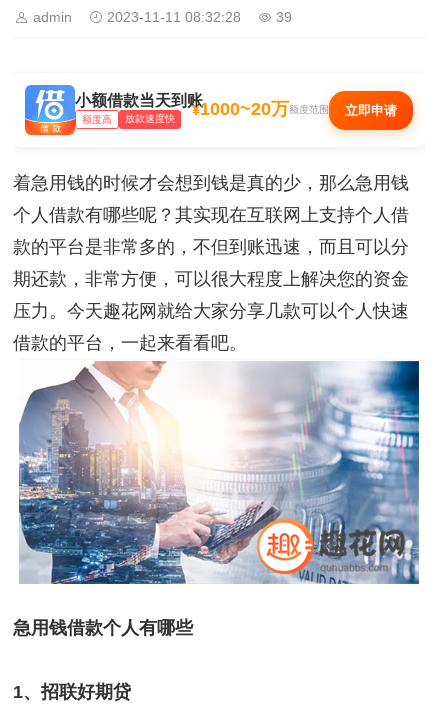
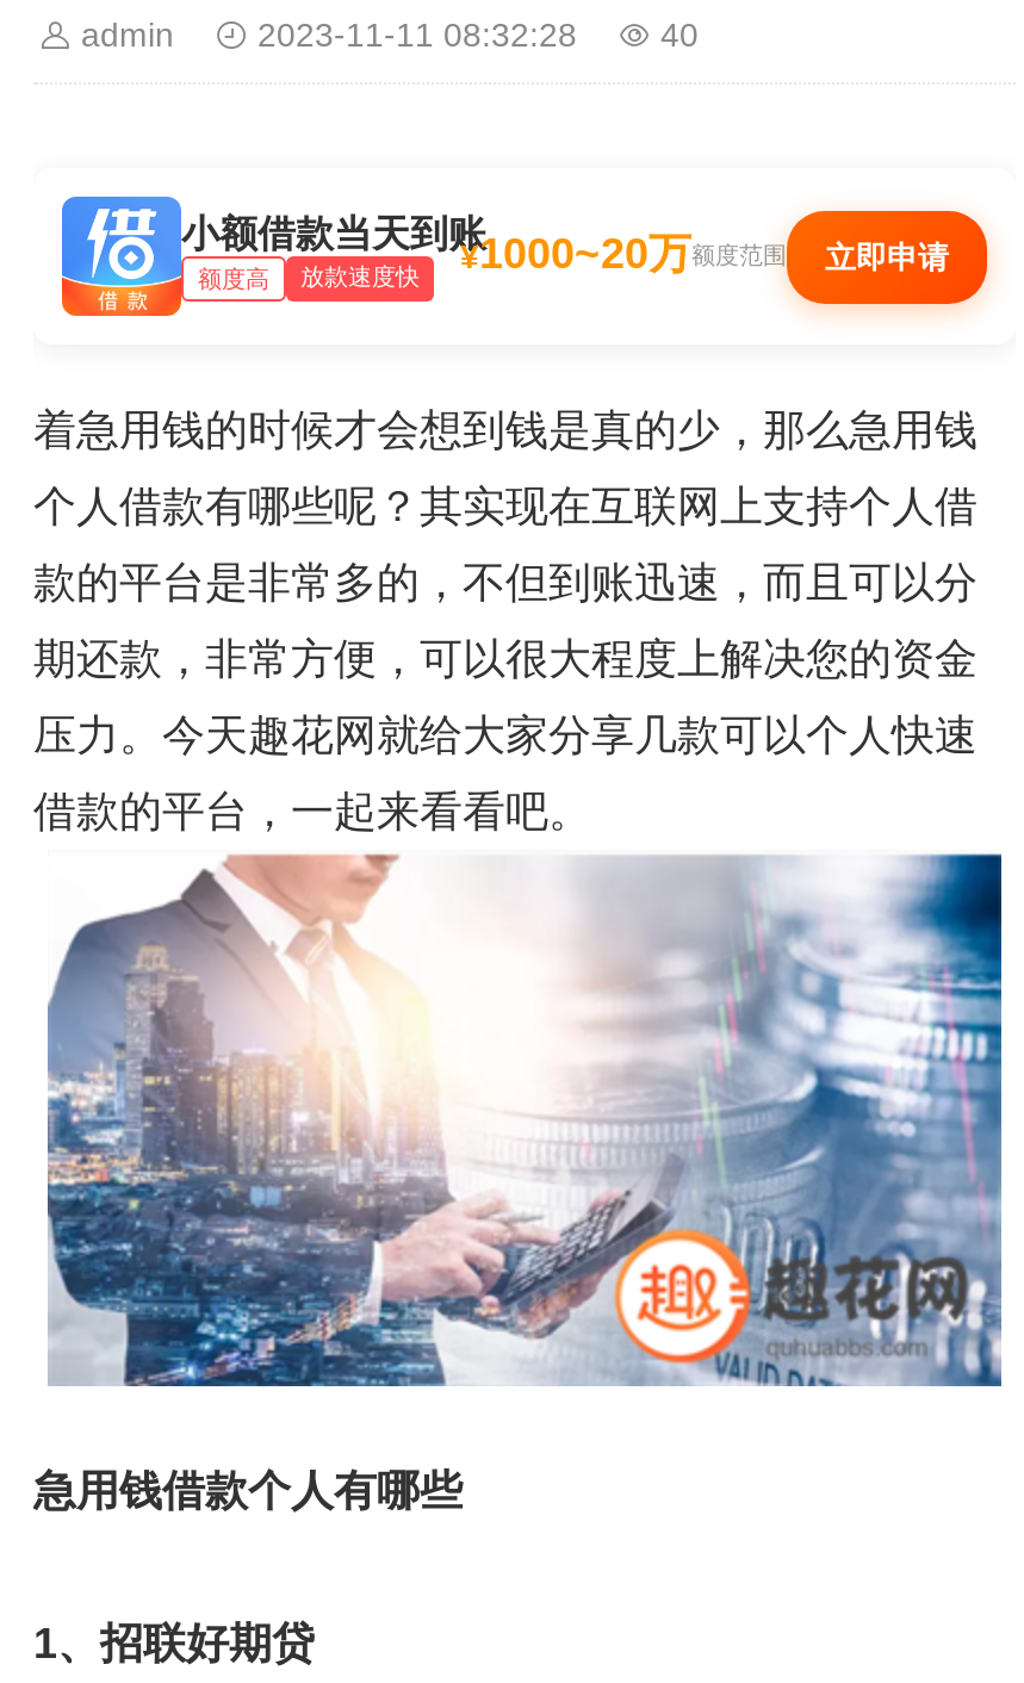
- 39
+ 40
